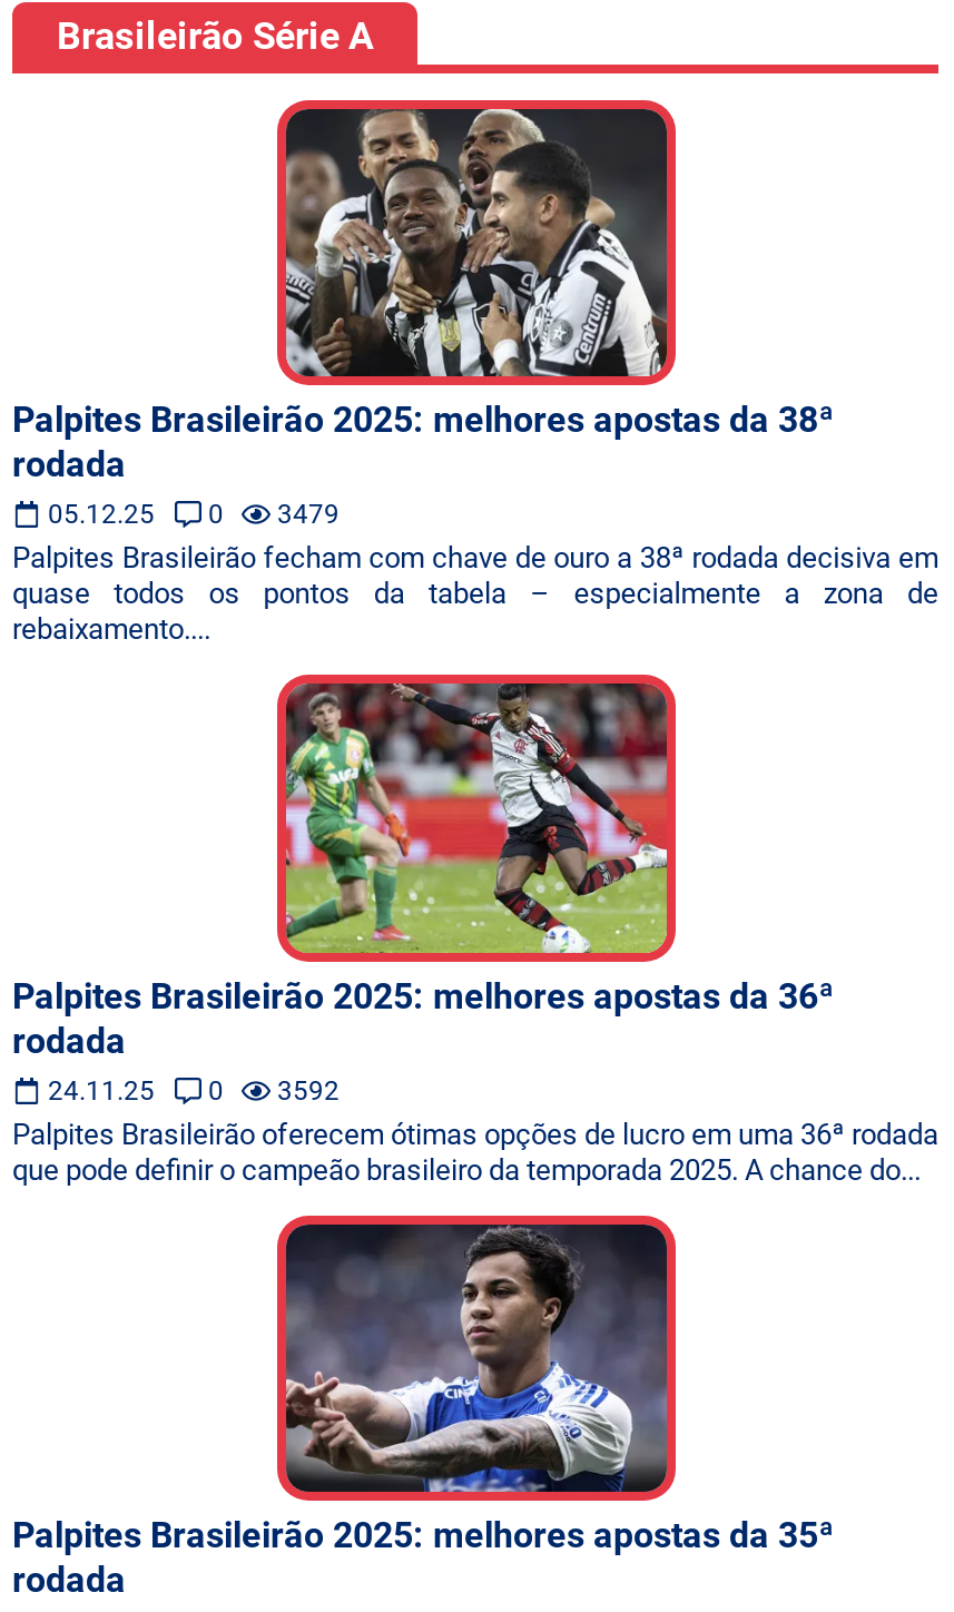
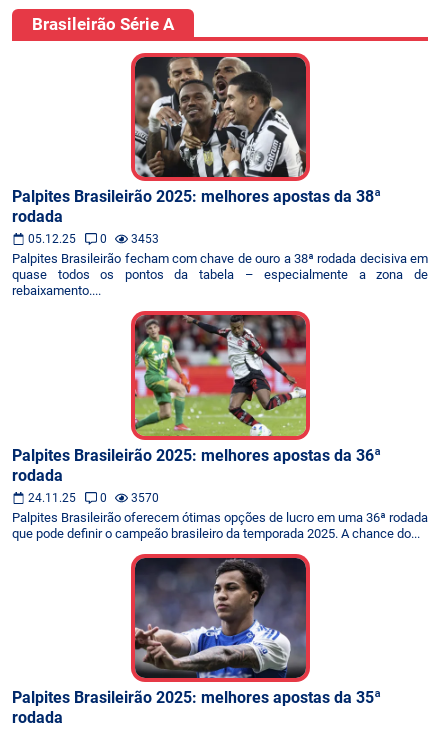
- 05.12.25 0 3479
+ 05.12.25 0 3453

- 24.11.25 0 3592
+ 24.11.25 0 3570
